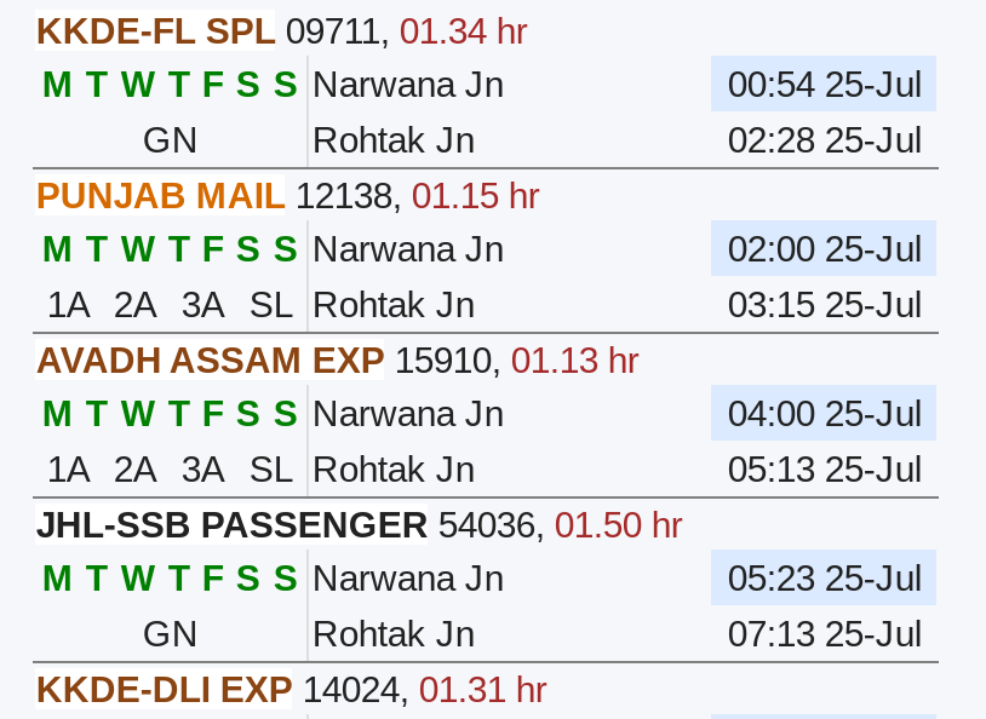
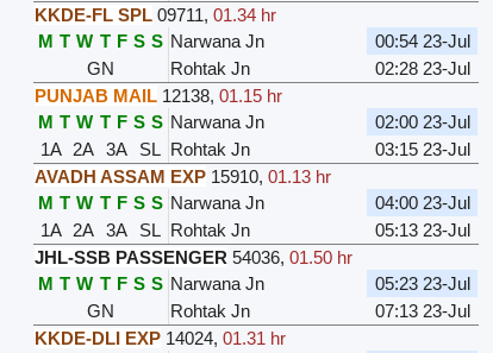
- 00:54 25-Jul
+ 00:54 23-Jul

- 02:28 25-Jul
+ 02:28 23-Jul

- 02:00 25-Jul
+ 02:00 23-Jul

- 03:15 25-Jul
+ 03:15 23-Jul

- 04:00 25-Jul
+ 04:00 23-Jul

- 05:13 25-Jul
+ 05:13 23-Jul

- 05:23 25-Jul
+ 05:23 23-Jul

- 07:13 25-Jul
+ 07:13 23-Jul
